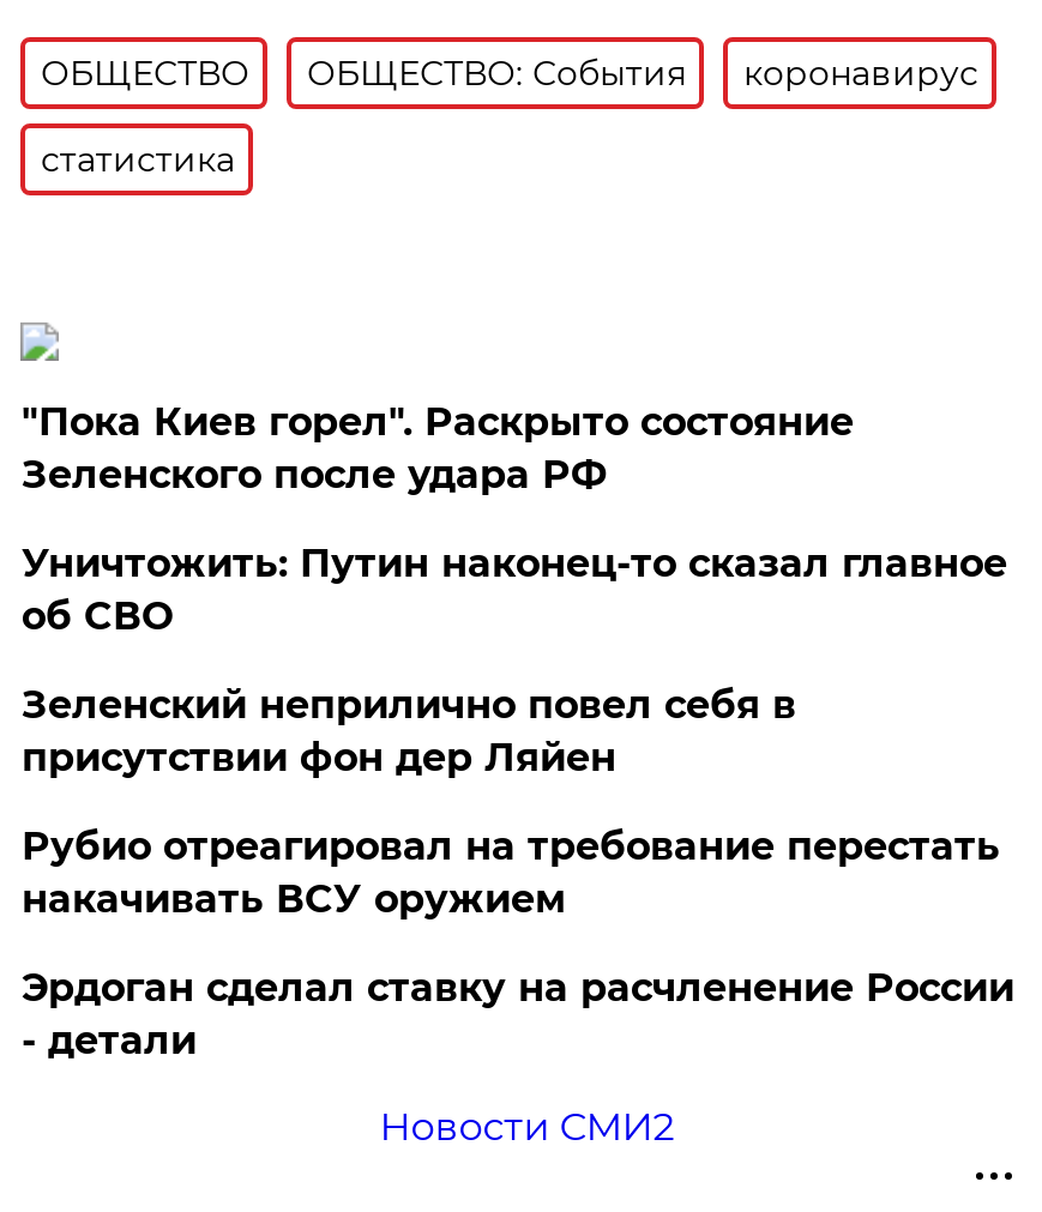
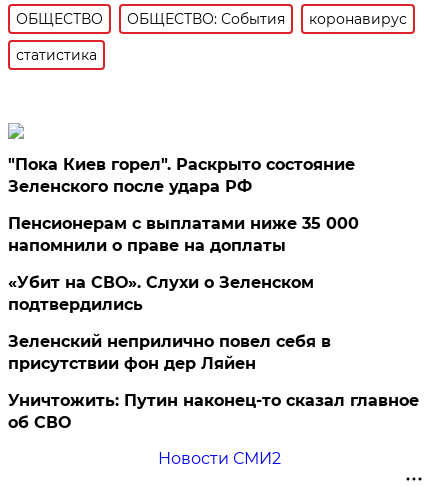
+ Пенсионерам с выплатами ниже 35 000
+ напомнили о праве на доплаты
+ «Убит на СВО». Слухи о Зеленском
+ подтвердились

moved down: Уничтожить: Путин наконец-то сказал главное | об СВО

moved down: Зеленский неприлично повел cебя в | присутствии фон дер Ляйен

- Рубио отреагировал на требование перестать
- накачивать ВСУ оружием
- Эрдоган сделал ставку на расчленение России
- - детали
